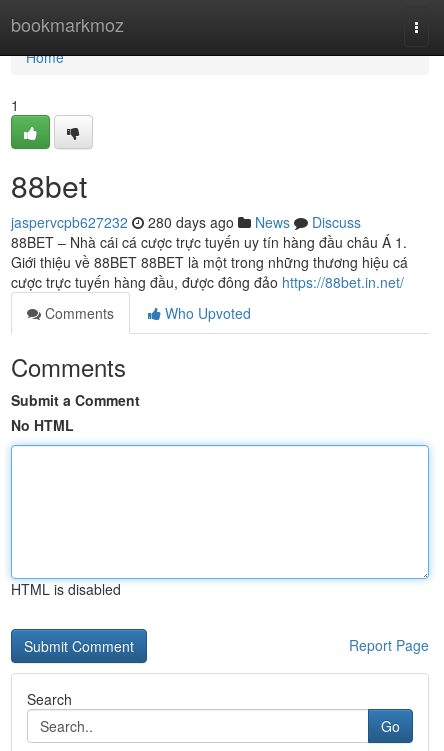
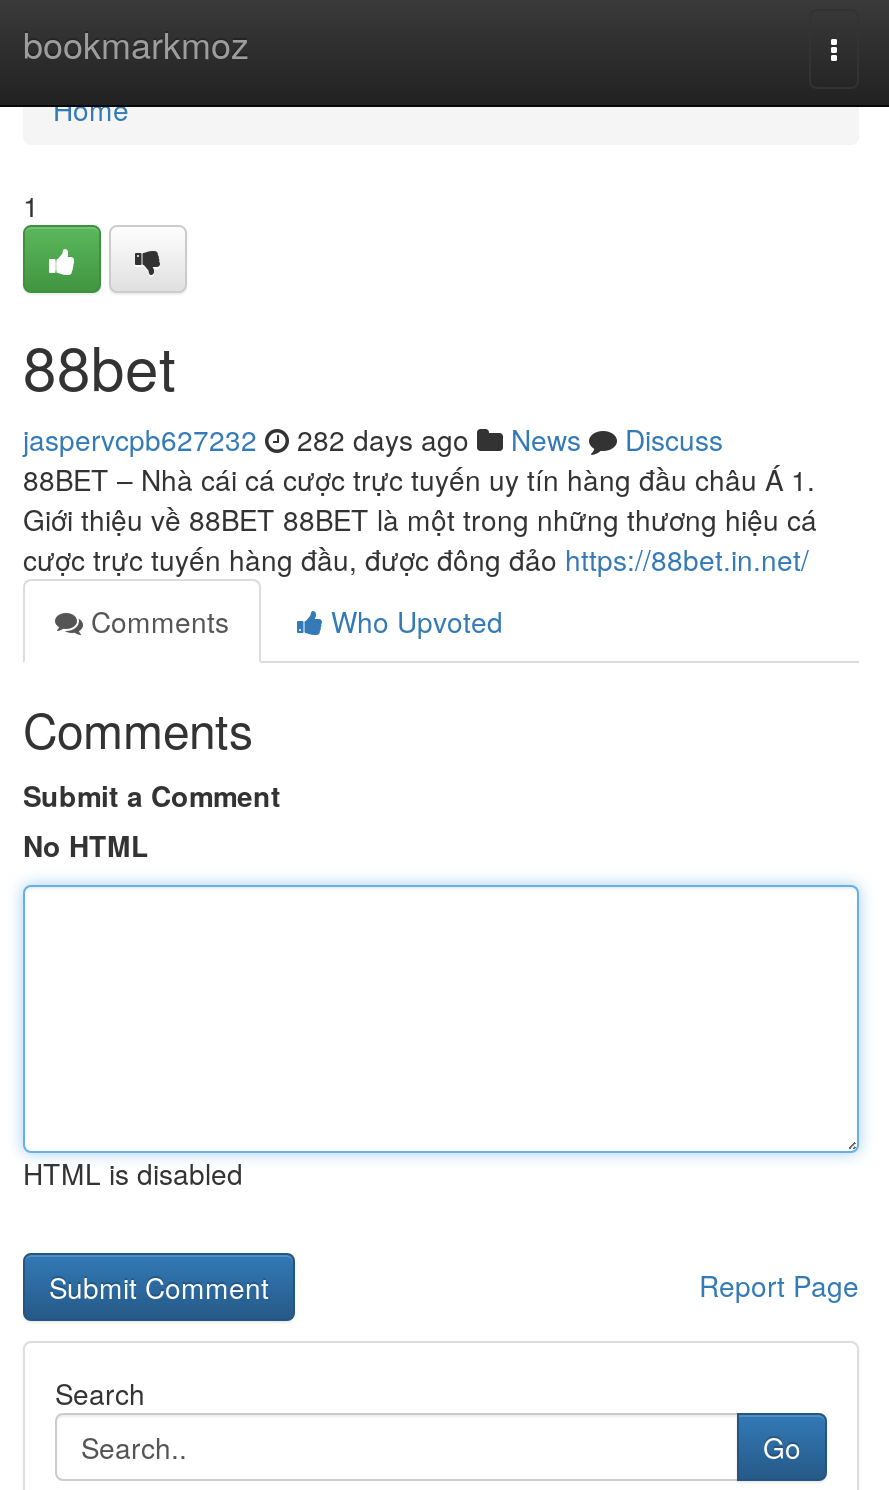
- jaspervcpb627232 280 days ago News Discuss
+ jaspervcpb627232 282 days ago News Discuss
